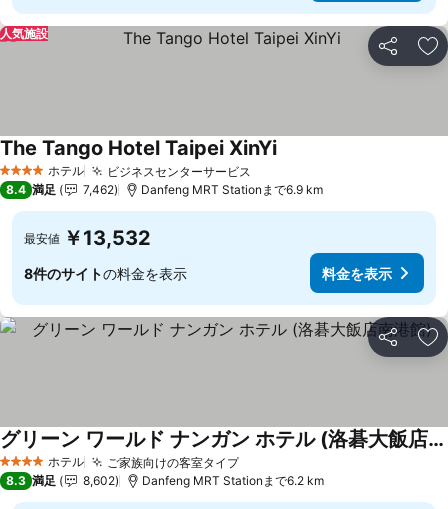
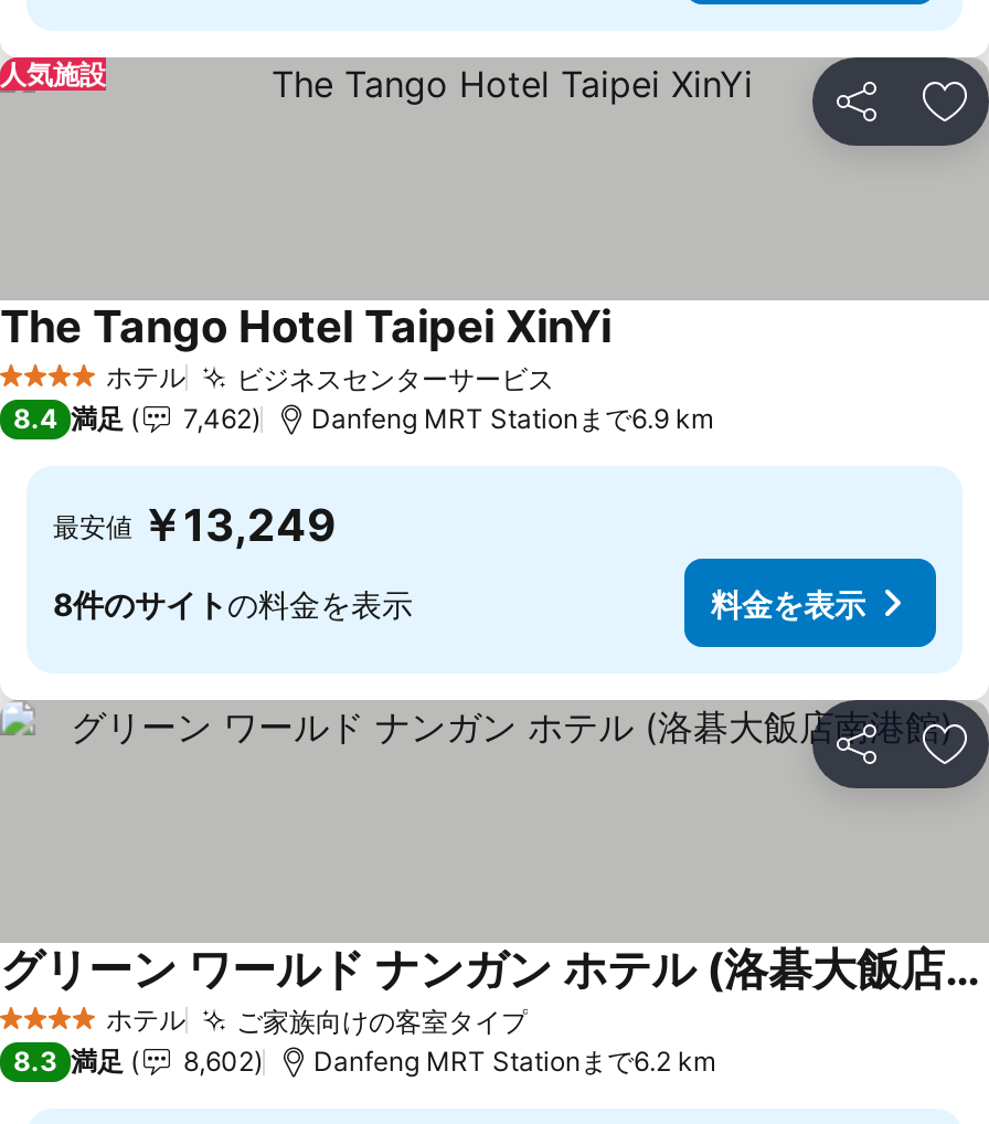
- 最安値 ￥13,532
+ 最安値 ￥13,249
